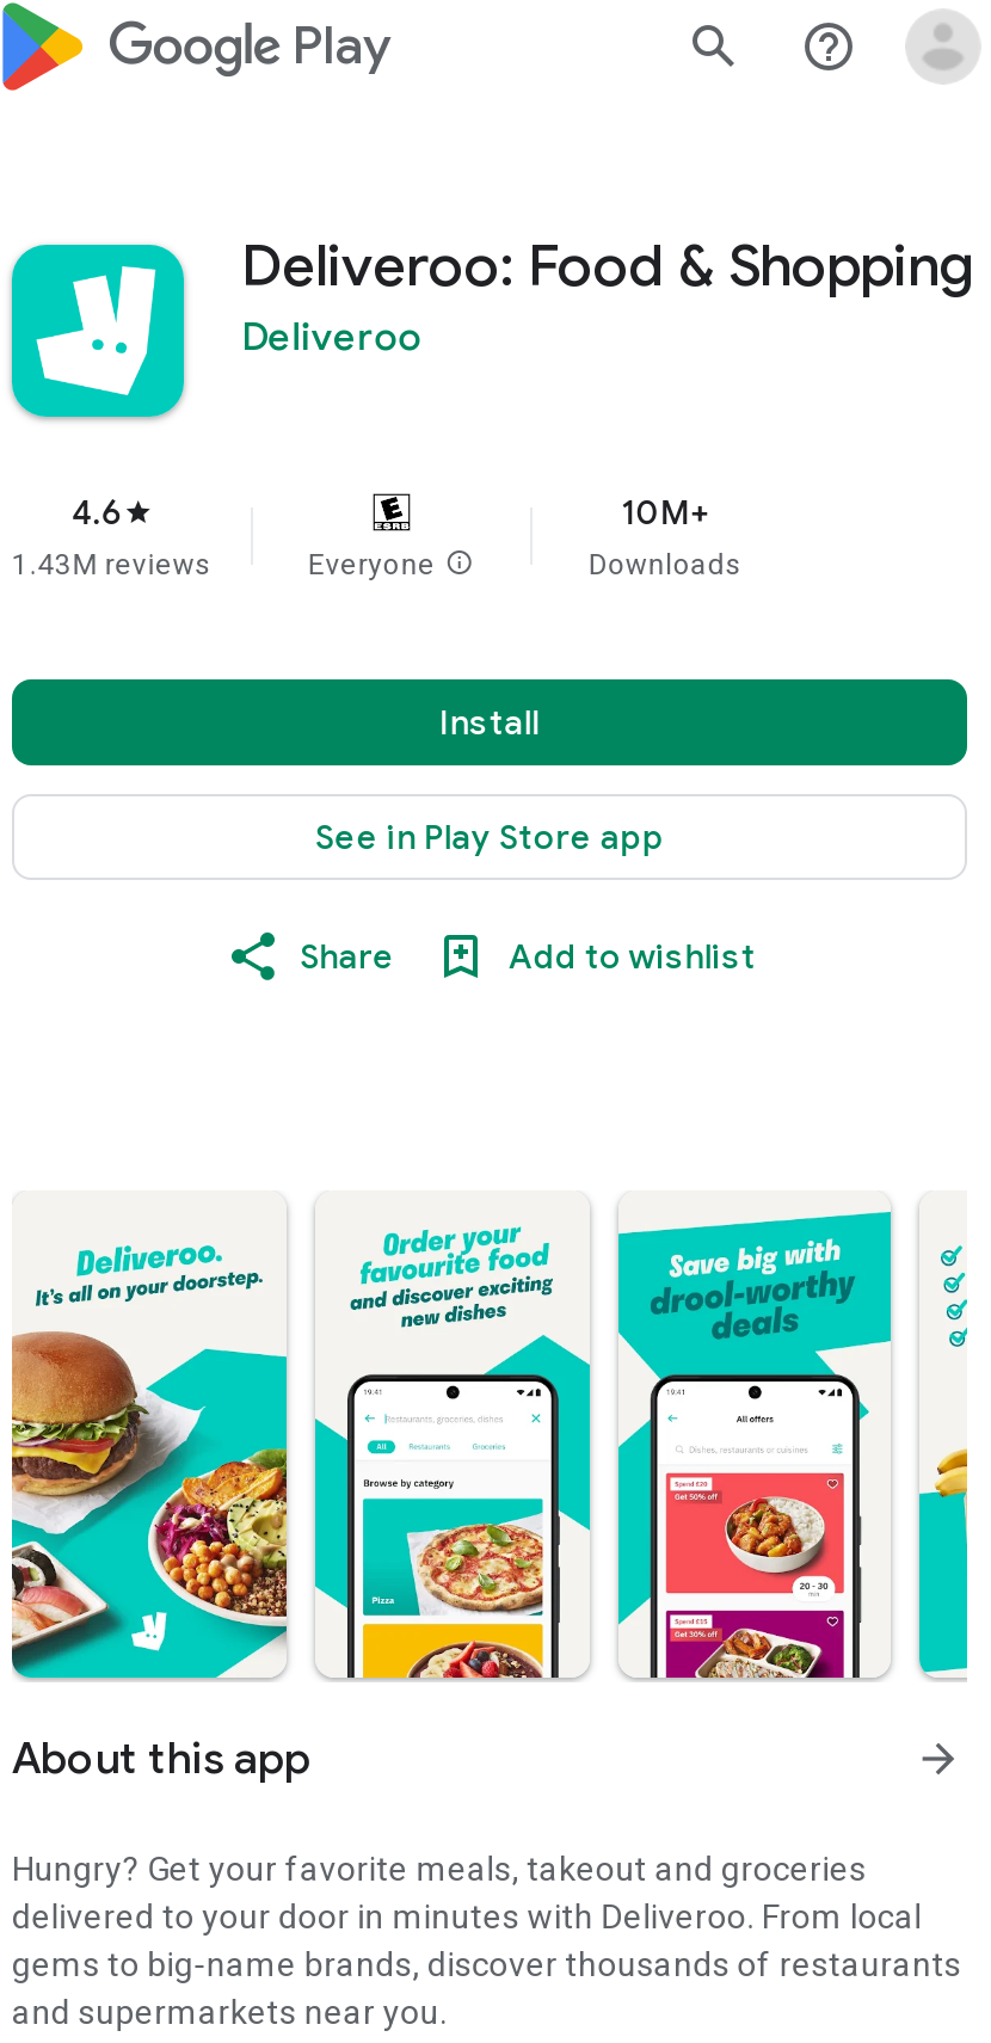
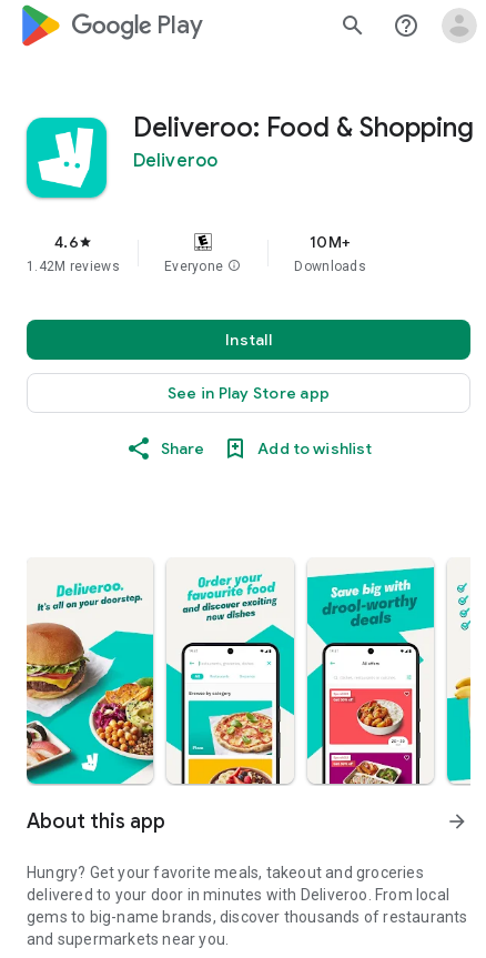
- 1.43M reviews
+ 1.42M reviews
